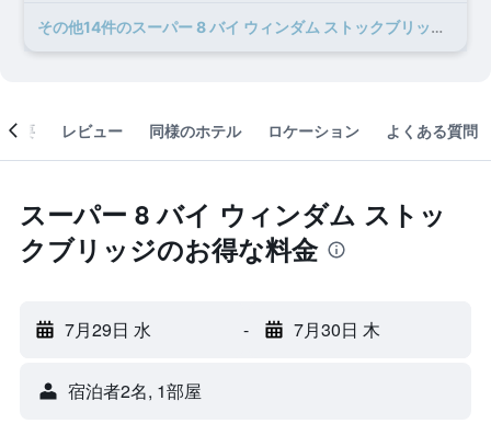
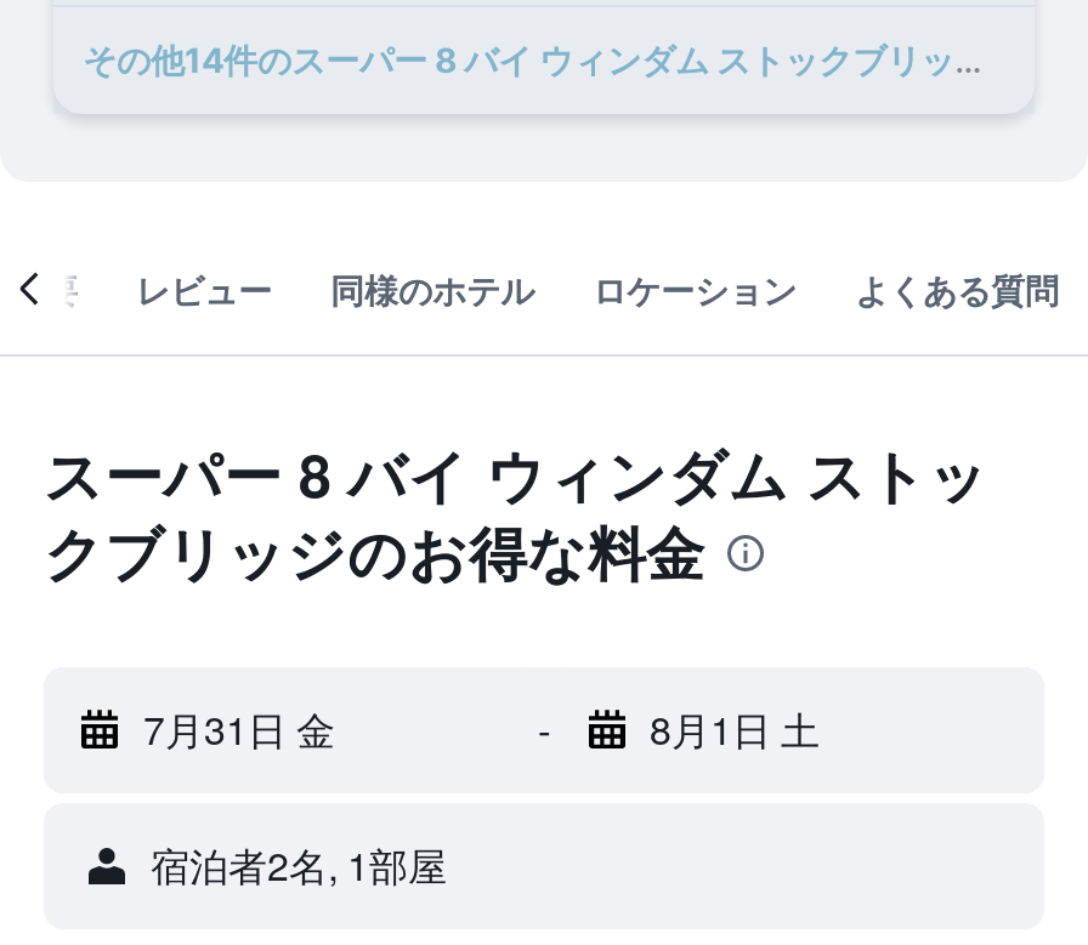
- 7月29日 水
+ 7月31日 金

- 7月30日 木
+ 8月1日 土
